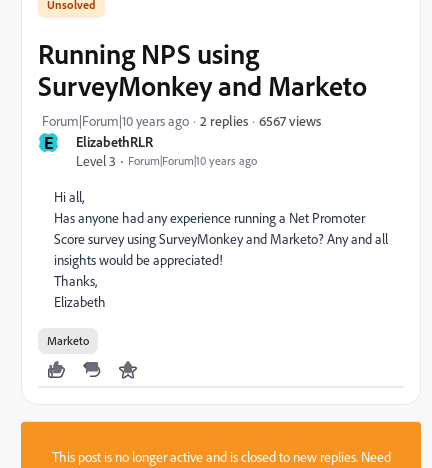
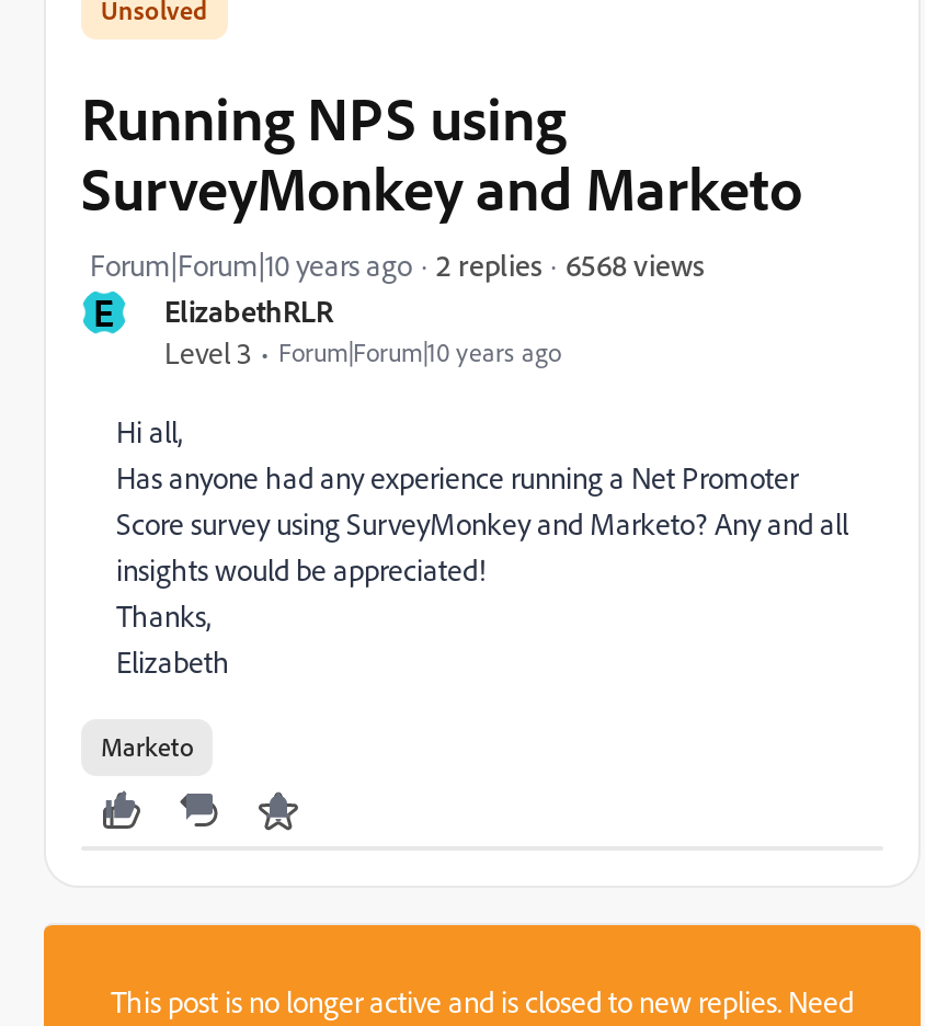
- 6567 views
+ 6568 views
